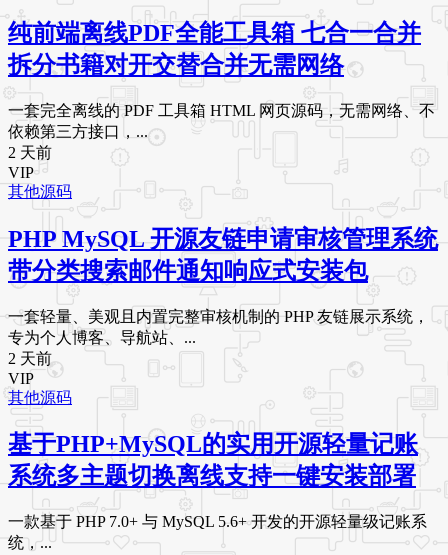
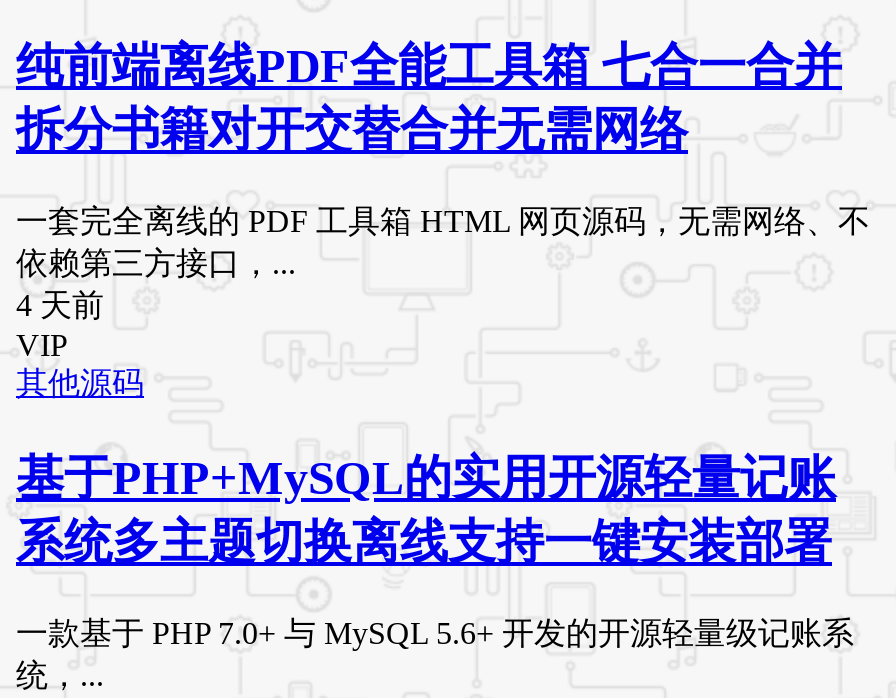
- 2 天前
- VIP
- 其他源码
- PHP MySQL 开源友链申请审核管理系统
- 带分类搜索邮件通知响应式安装包
- 一套轻量、美观且内置完整审核机制的 PHP 友链展示系统，
- 专为个人博客、导航站、...
- 2 天前
+ 4 天前
